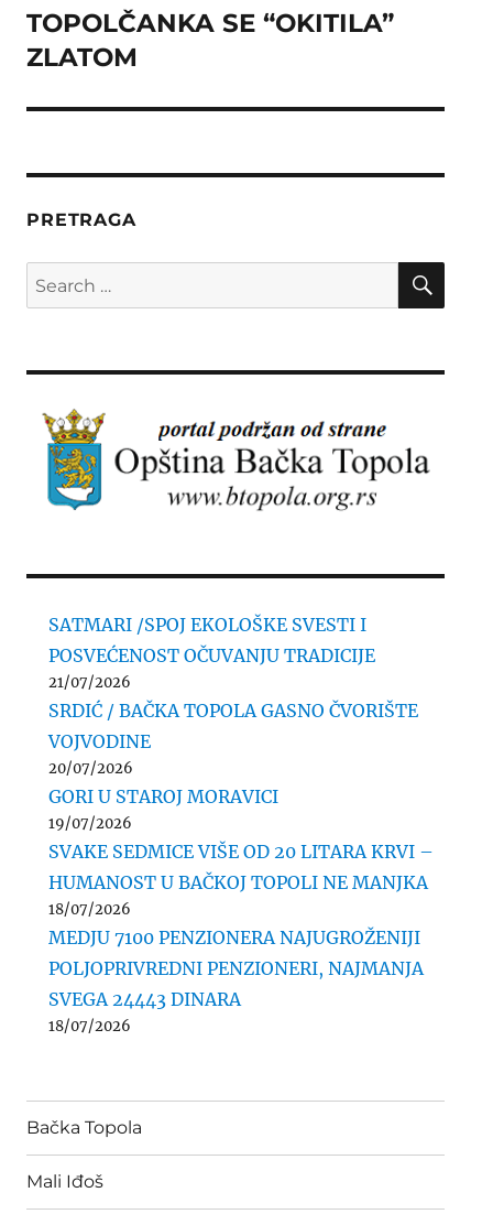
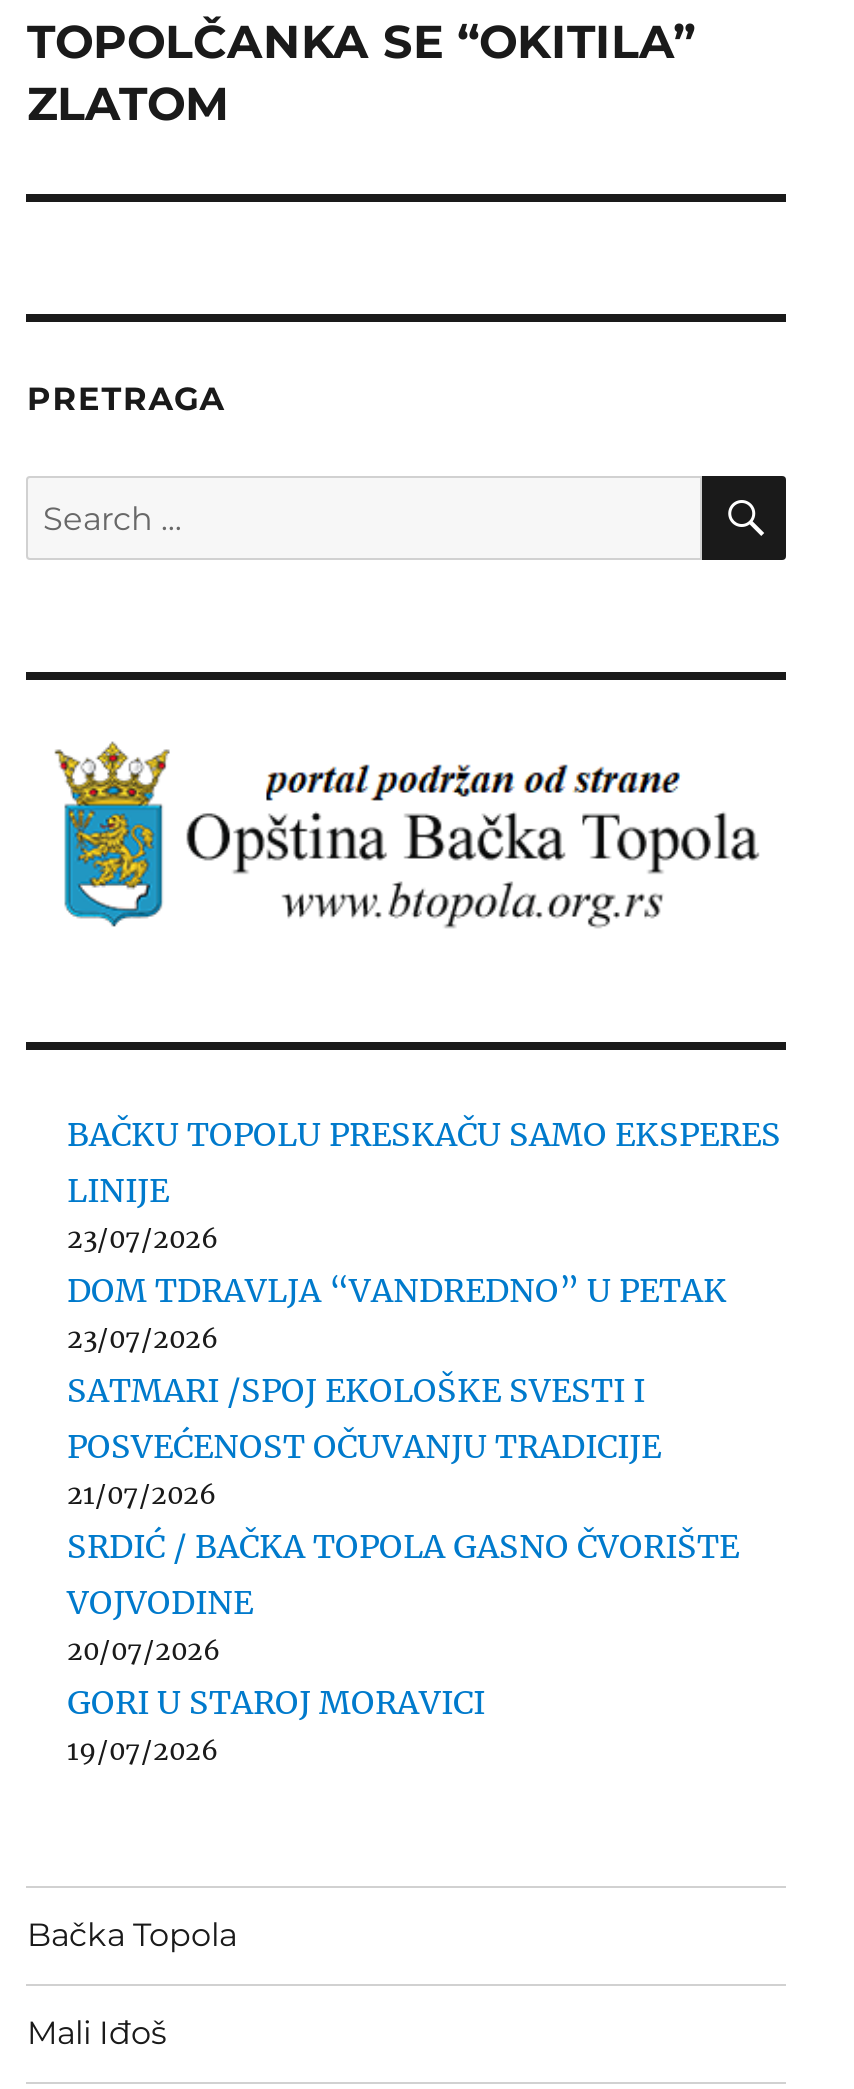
+ BAČKU TOPOLU PRESKAČU SAMO EKSPERES
+ LINIJE
+ 23/07/2026
+ DOM TDRAVLJA “VANDREDNO” U PETAK
+ 23/07/2026

moved down: SATMARI /SPOJ EKOLOŠKE SVESTI I | POSVEĆENOST OČUVANJU TRADICIJE | 21/07/2026 | SRDIĆ / BAČKA TOPOLA GASNO ČVORIŠTE | VOJVODINE | 20/07/2026 | GORI U STAROJ MORAVICI | 19/07/2026

- SVAKE SEDMICE VIŠE OD 20 LITARA KRVI –
- HUMANOST U BAČKOJ TOPOLI NE MANJKA
- 18/07/2026
- MEDJU 7100 PENZIONERA NAJUGROŽENIJI
- POLJOPRIVREDNI PENZIONERI, NAJMANJA
- SVEGA 24443 DINARA
- 18/07/2026
